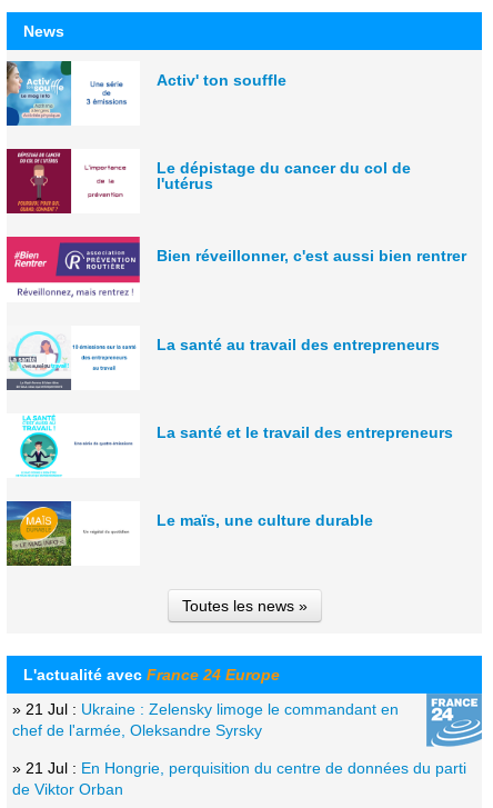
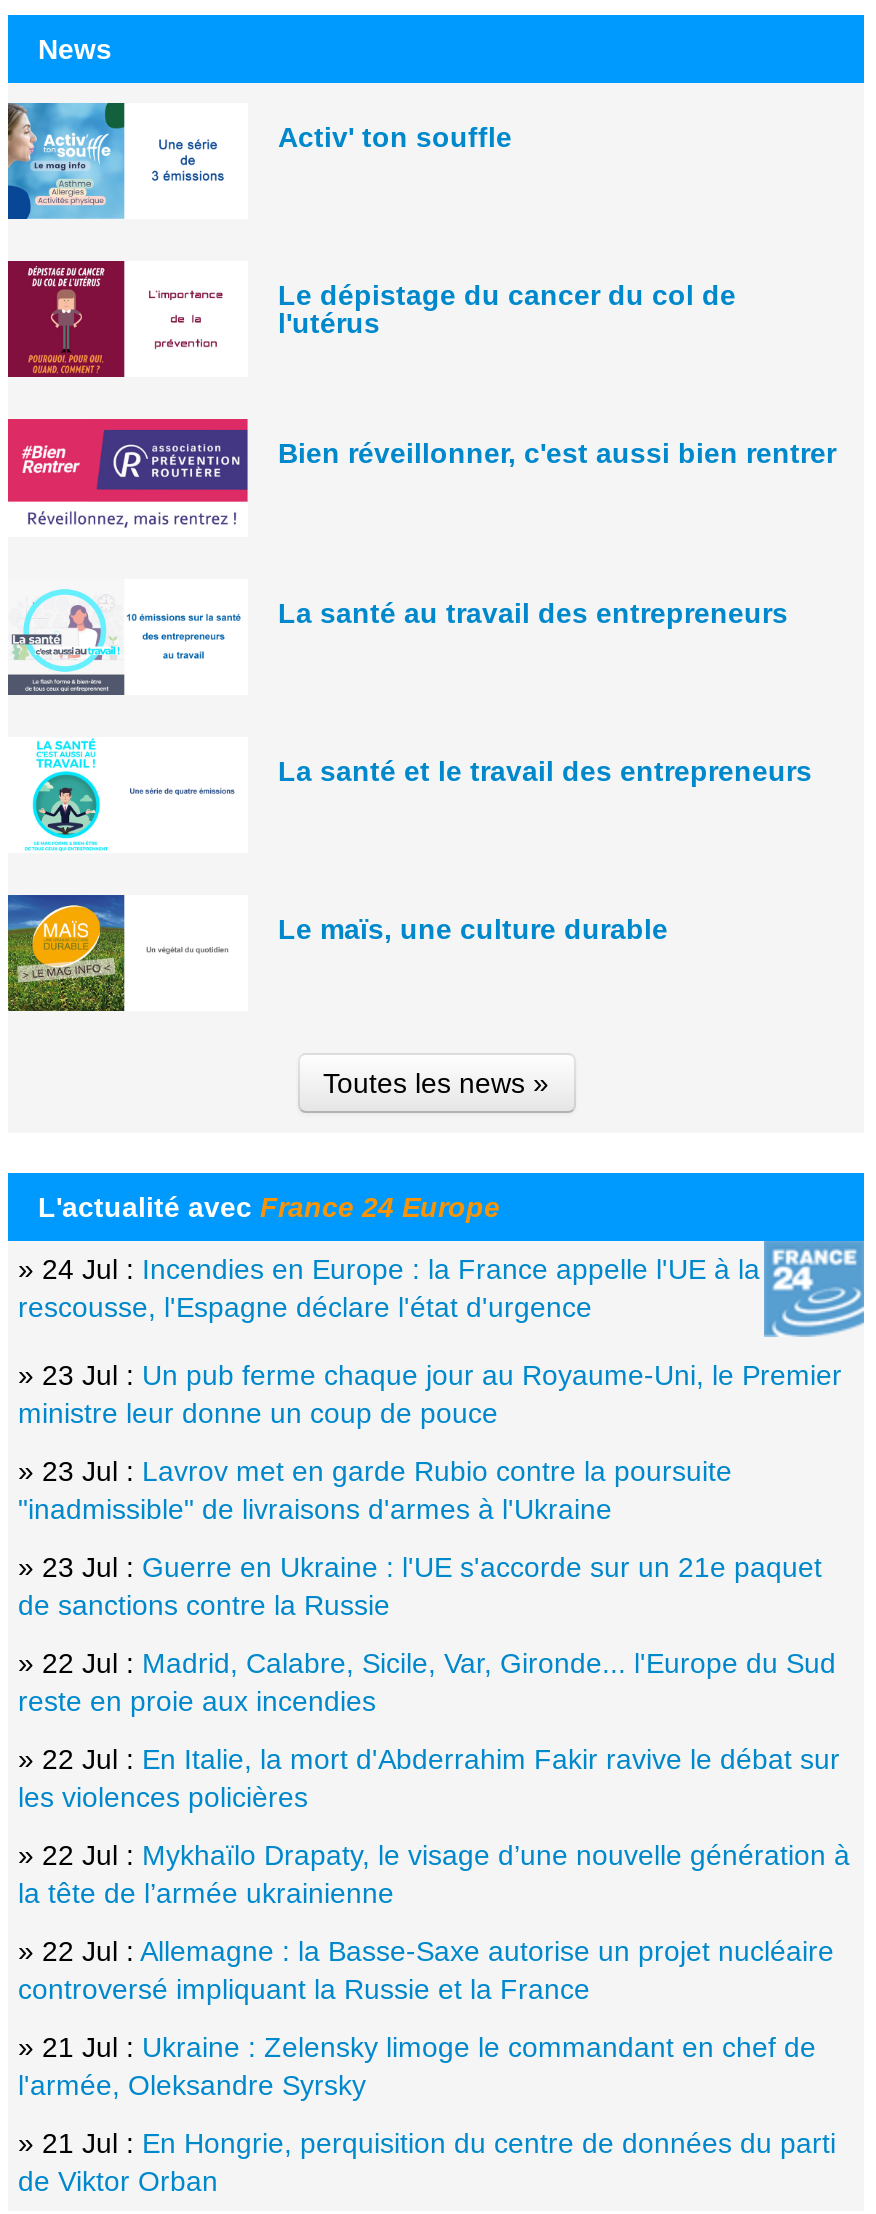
- » 21 Jul : Ukraine : Zelensky limoge le commandant en
- chef de l'armée, Oleksandre Syrsky
+ » 24 Jul : Incendies en Europe : la France appelle l'UE à la
+ rescousse, l'Espagne déclare l'état d'urgence
+ » 23 Jul : Un pub ferme chaque jour au Royaume-Uni, le Premier
+ ministre leur donne un coup de pouce
+ » 23 Jul : Lavrov met en garde Rubio contre la poursuite
+ "inadmissible" de livraisons d'armes à l'Ukraine
+ » 23 Jul : Guerre en Ukraine : l'UE s'accorde sur un 21e paquet
+ de sanctions contre la Russie
+ » 22 Jul : Madrid, Calabre, Sicile, Var, Gironde... l'Europe du Sud
+ reste en proie aux incendies
+ » 22 Jul : En Italie, la mort d'Abderrahim Fakir ravive le débat sur
+ les violences policières
+ » 22 Jul : Mykhaïlo Drapaty, le visage d’une nouvelle génération à
+ la tête de l’armée ukrainienne
+ » 22 Jul : Allemagne : la Basse-Saxe autorise un projet nucléaire
+ controversé impliquant la Russie et la France
+ » 21 Jul : Ukraine : Zelensky limoge le commandant en chef de
+ l'armée, Oleksandre Syrsky
